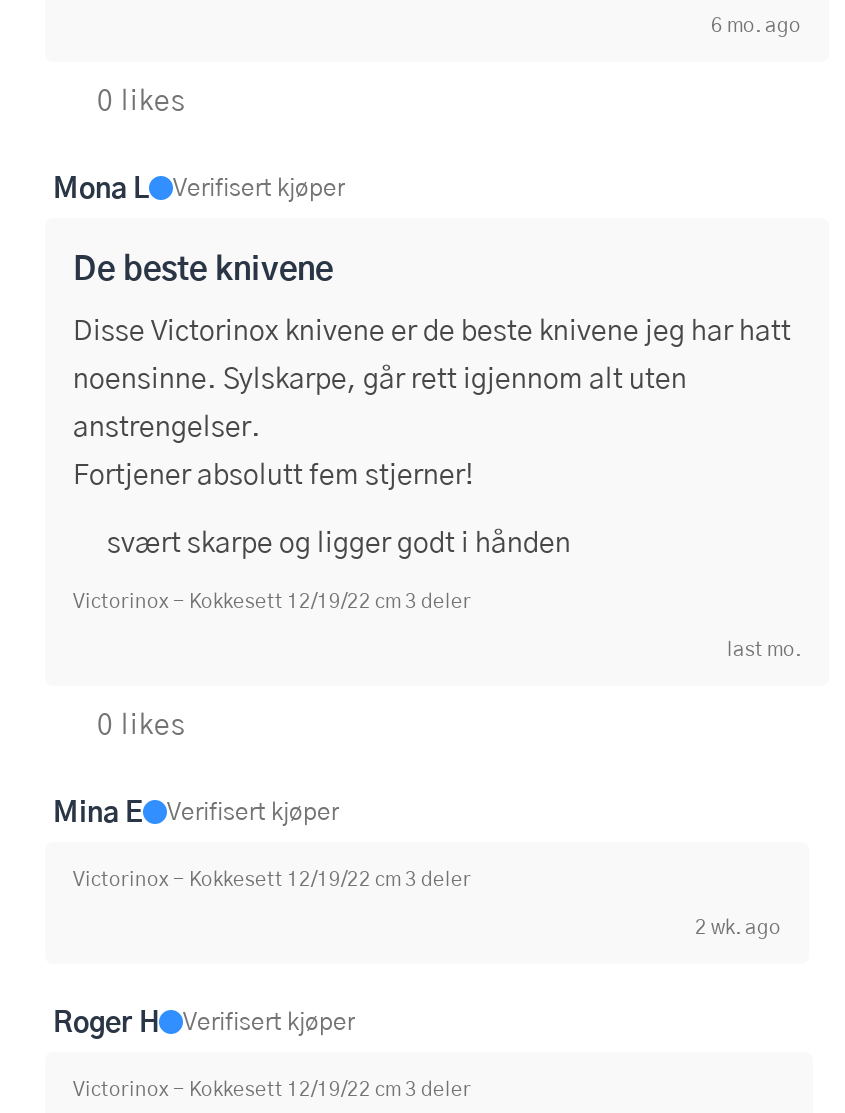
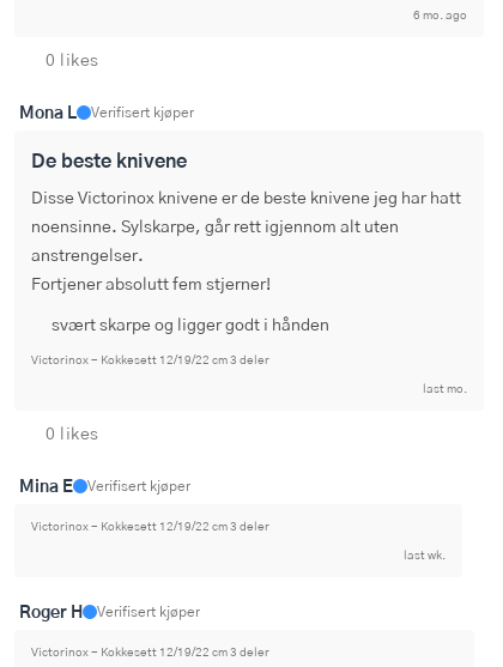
- 2 wk. ago
+ last wk.
